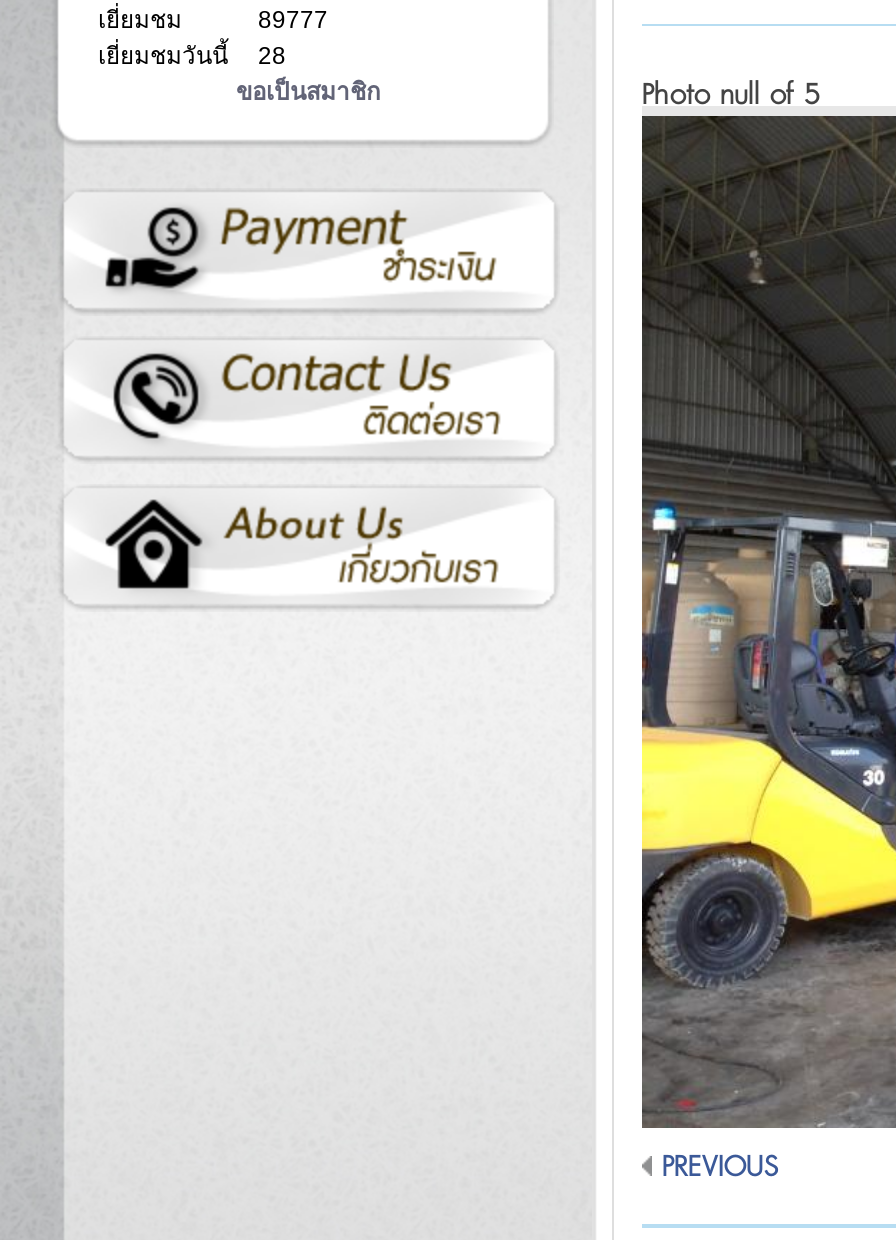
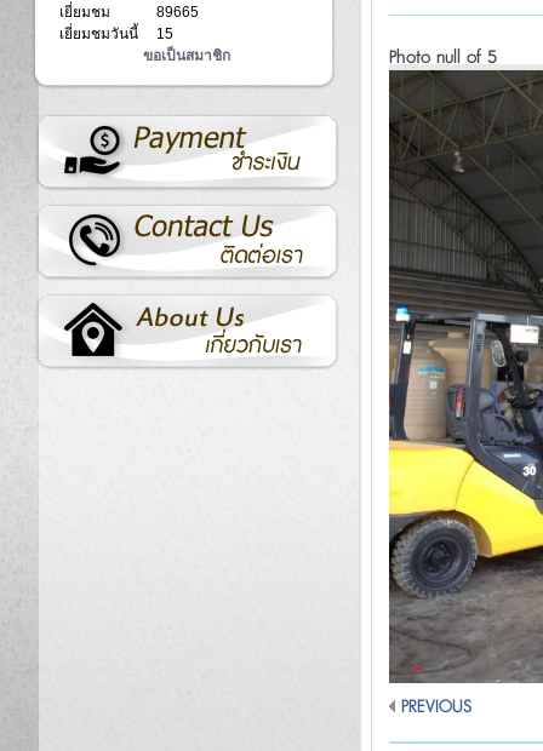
- 89777
+ 89665

- เยี่ยมชมวันนี้ 28
+ เยี่ยมชมวันนี้ 15
